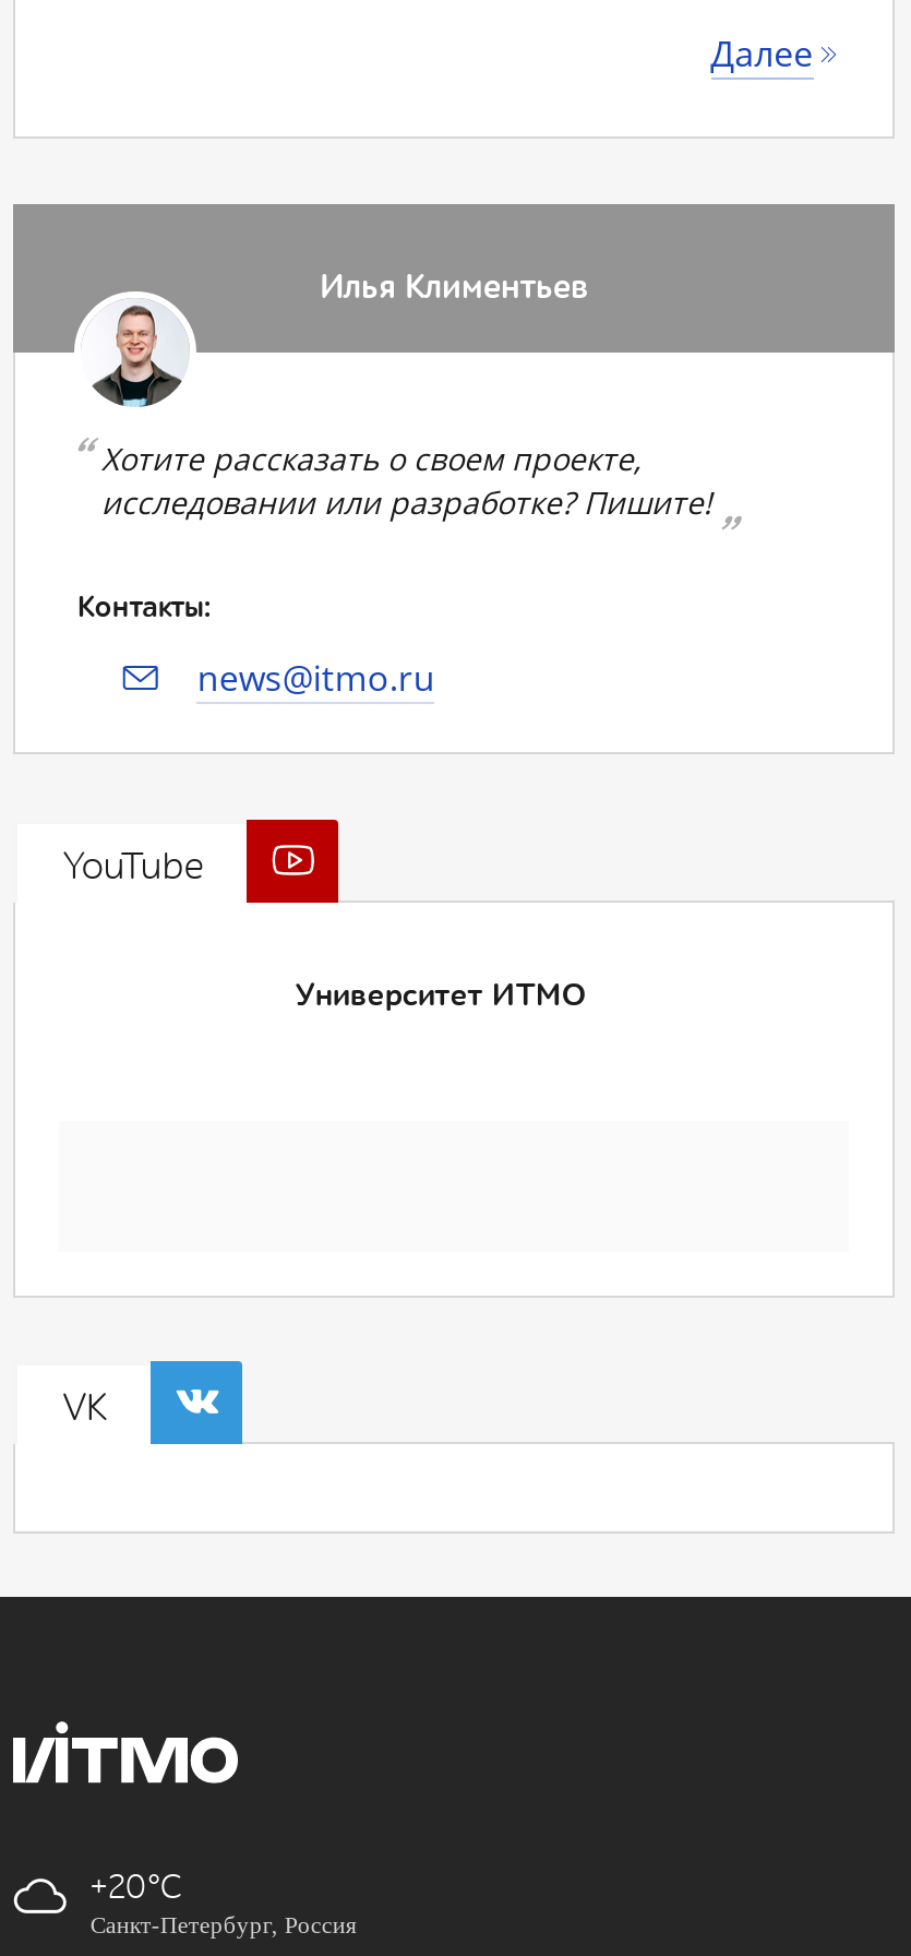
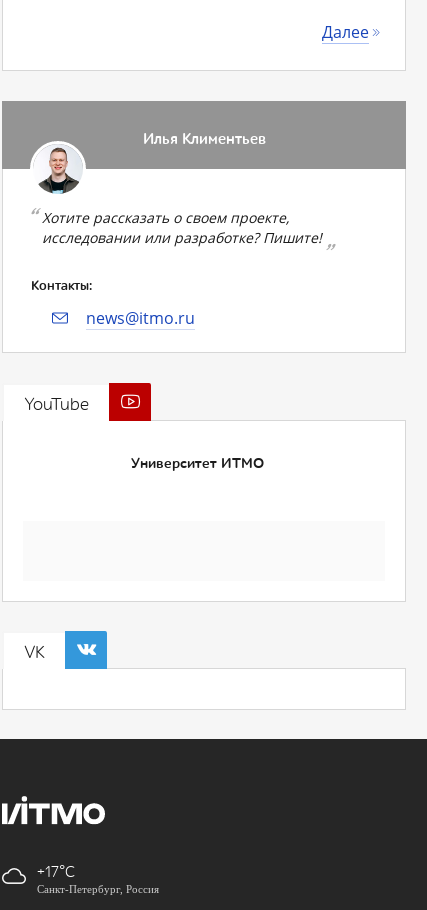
- +20
+ +17
